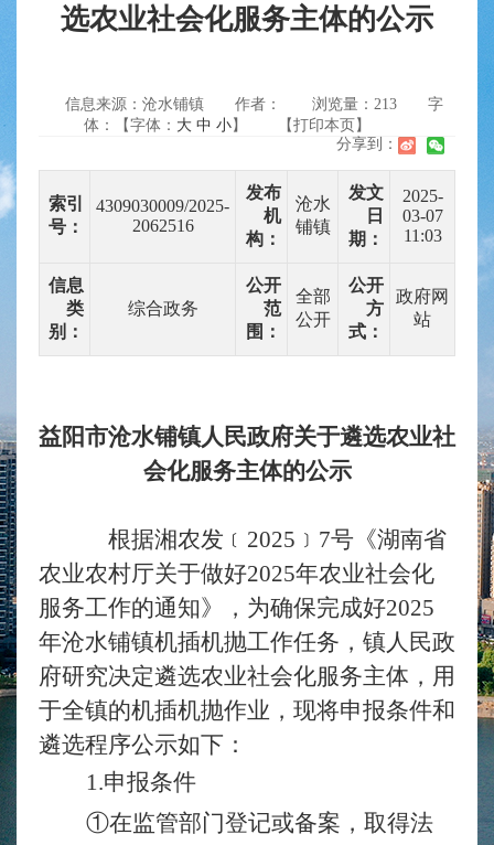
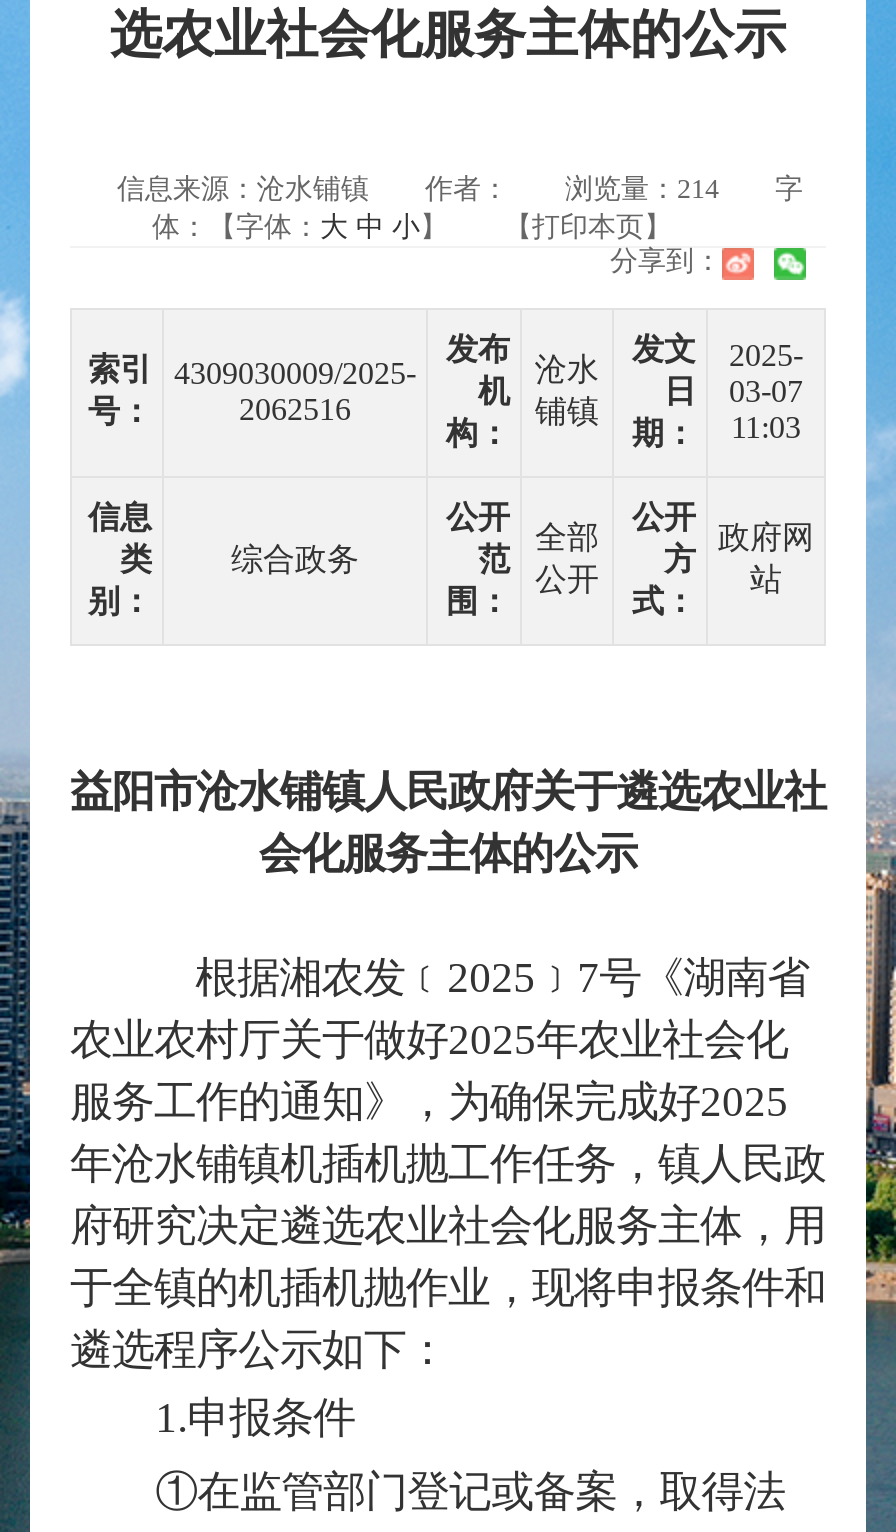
- 信息来源：沧水铺镇 作者： 浏览量：213 字
+ 信息来源：沧水铺镇 作者： 浏览量：214 字
